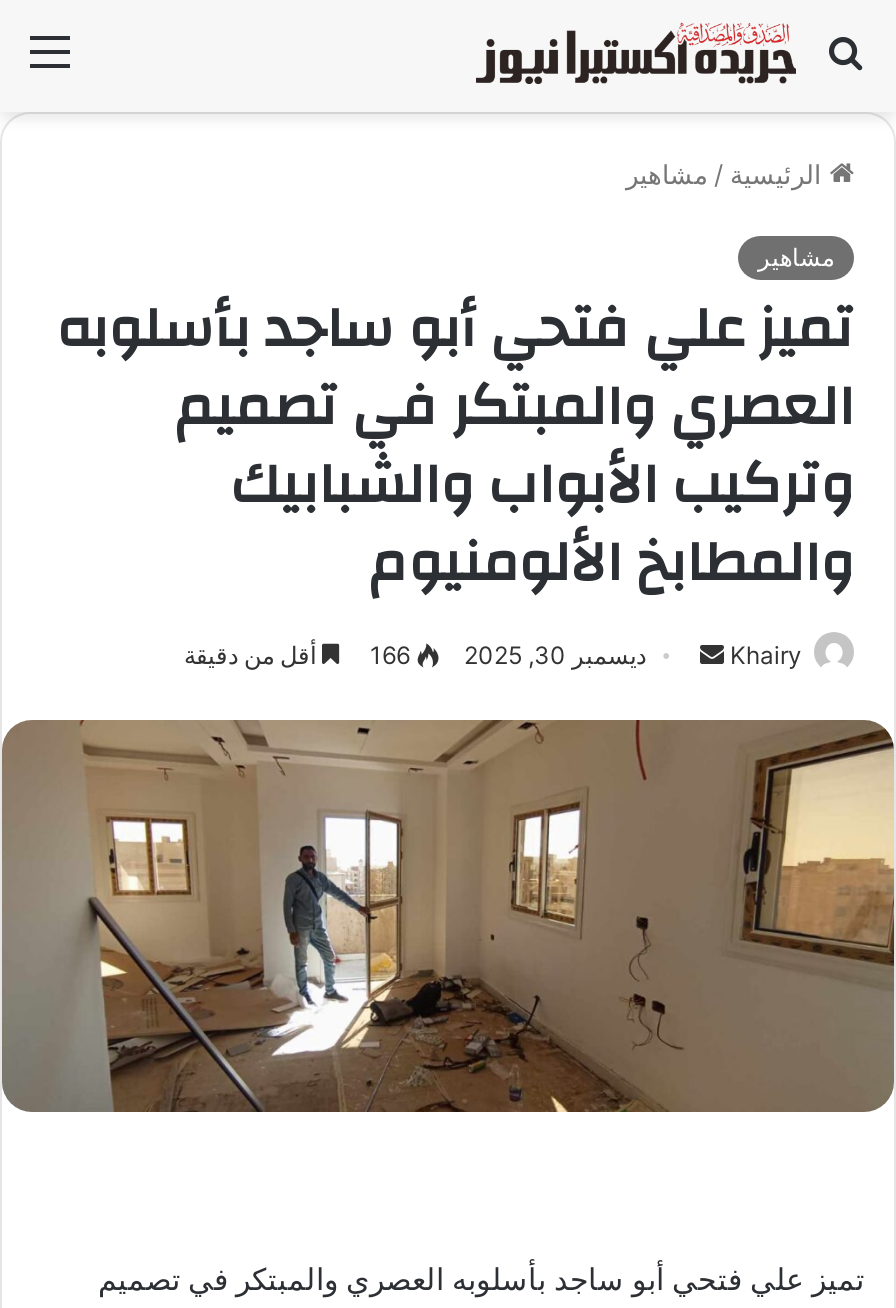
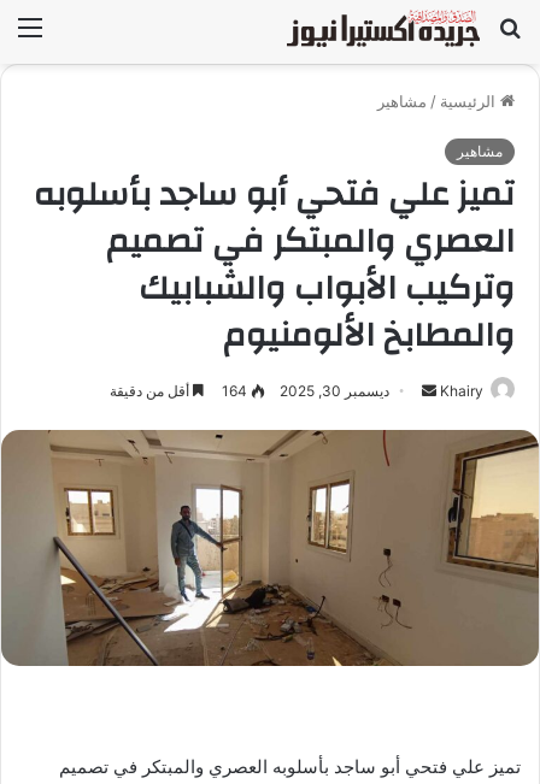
- 166
+ 164
